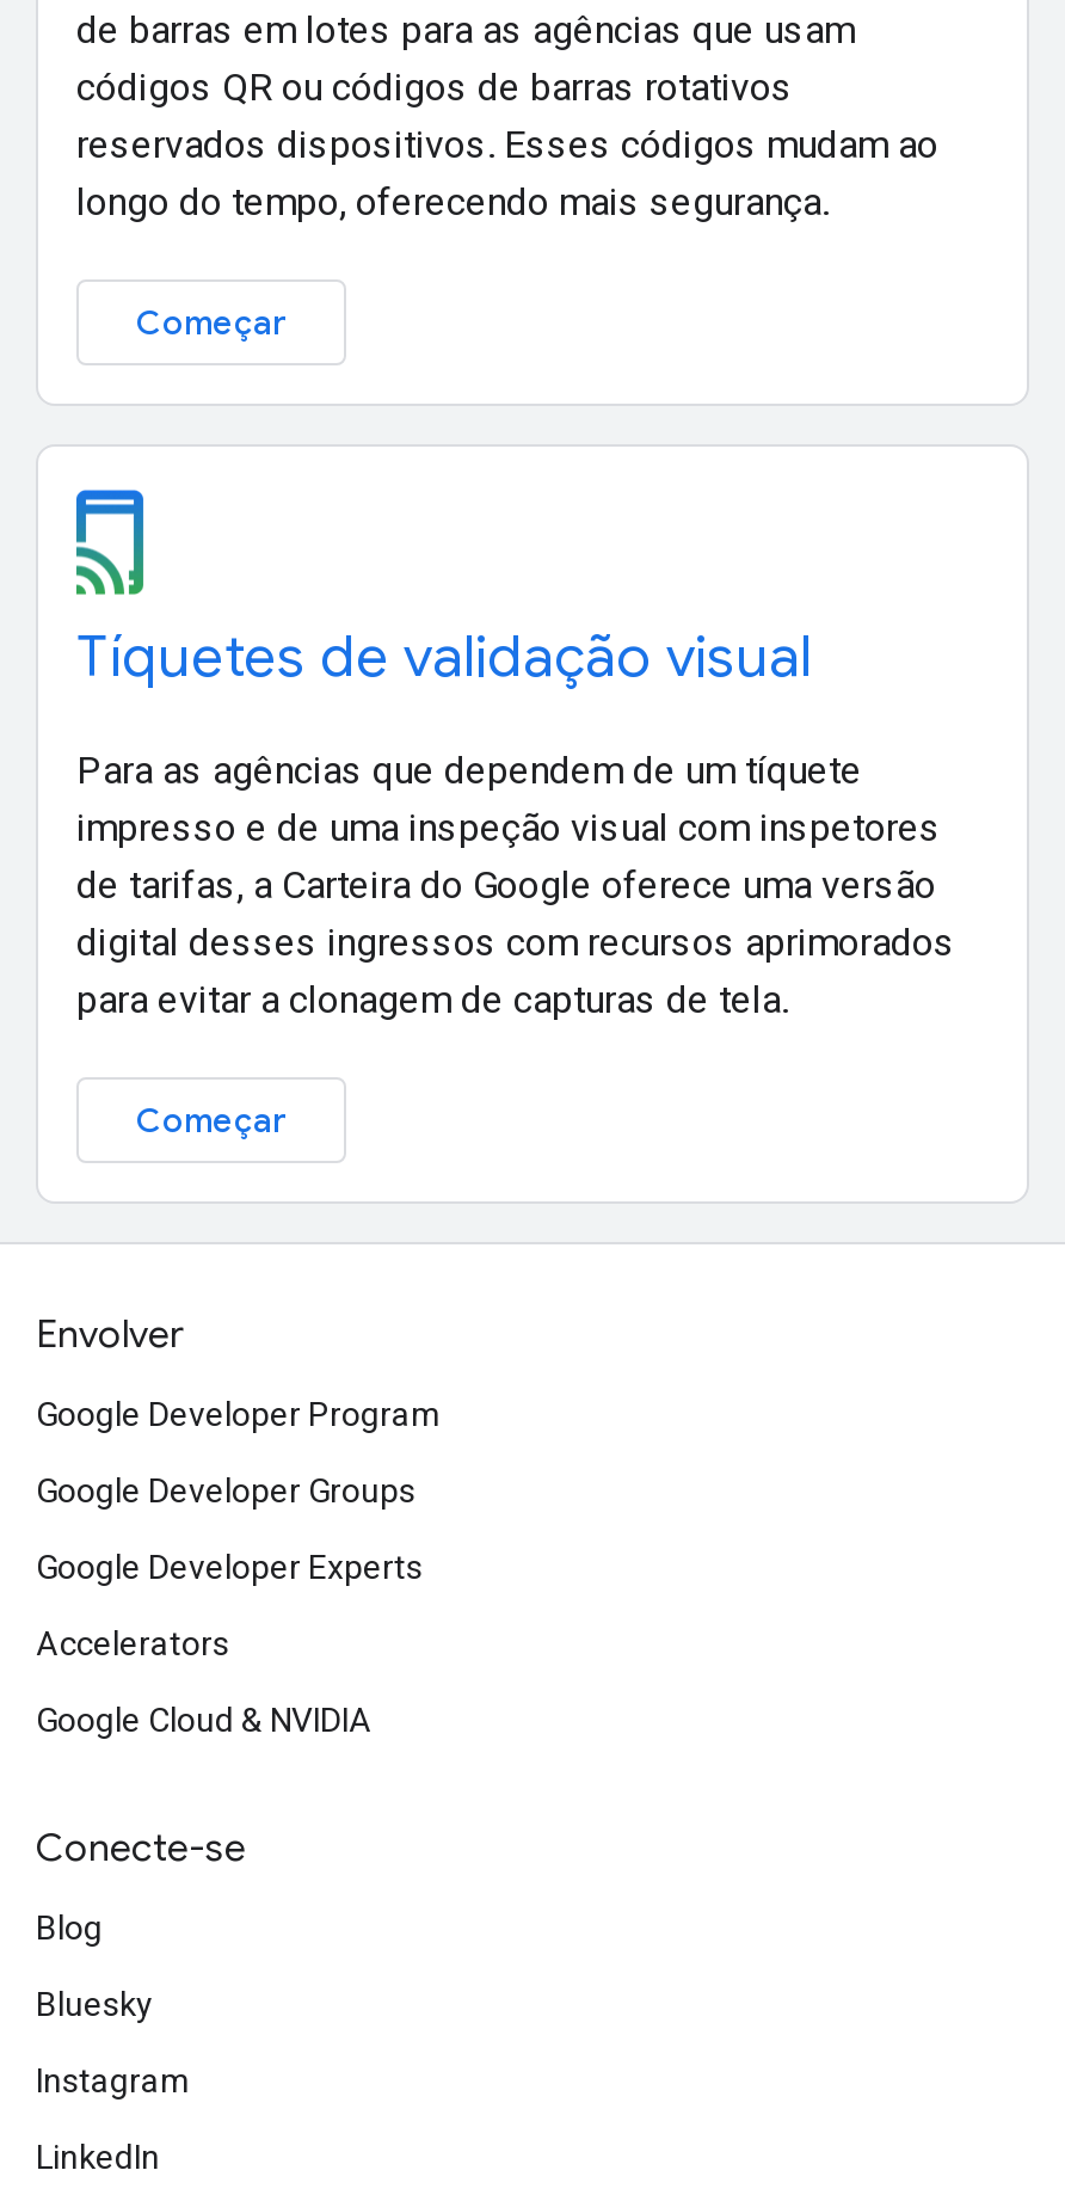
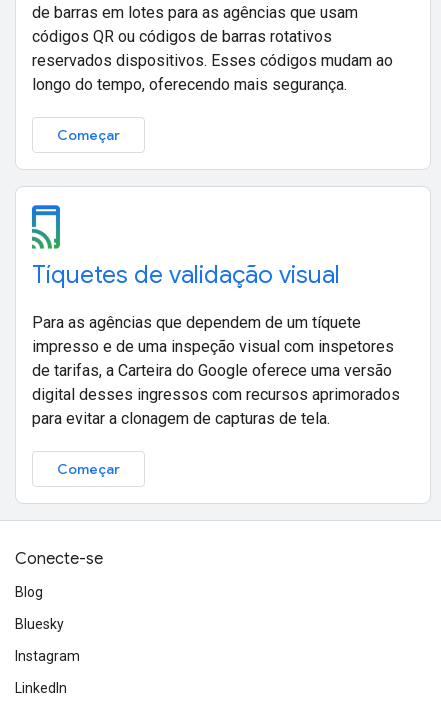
- Envolver
- Google Developer Program
- Google Developer Groups
- Google Developer Experts
- Accelerators
- Google Cloud & NVIDIA
